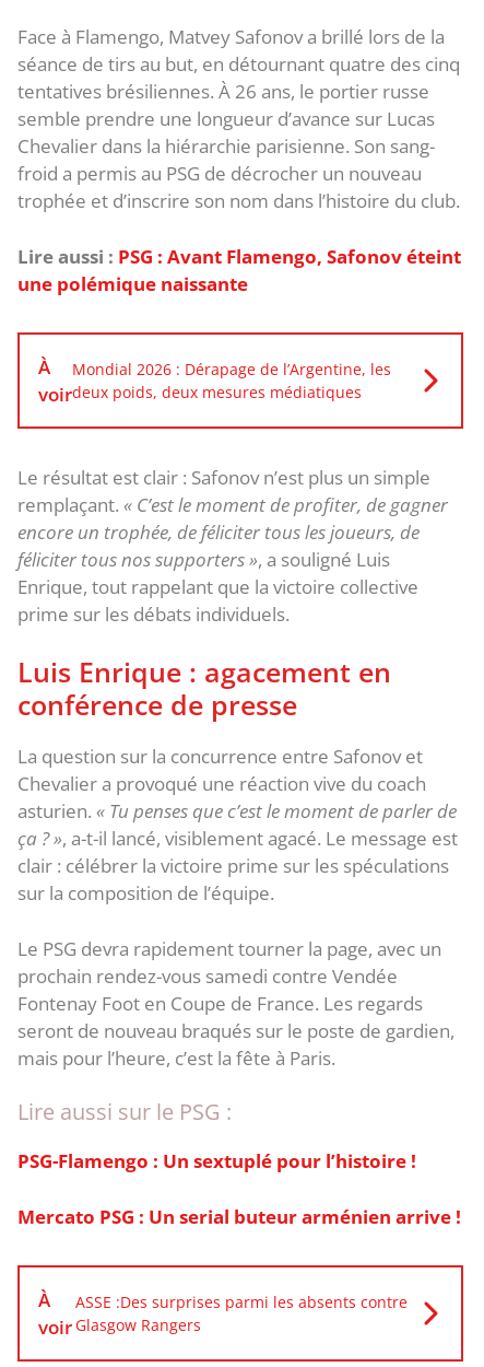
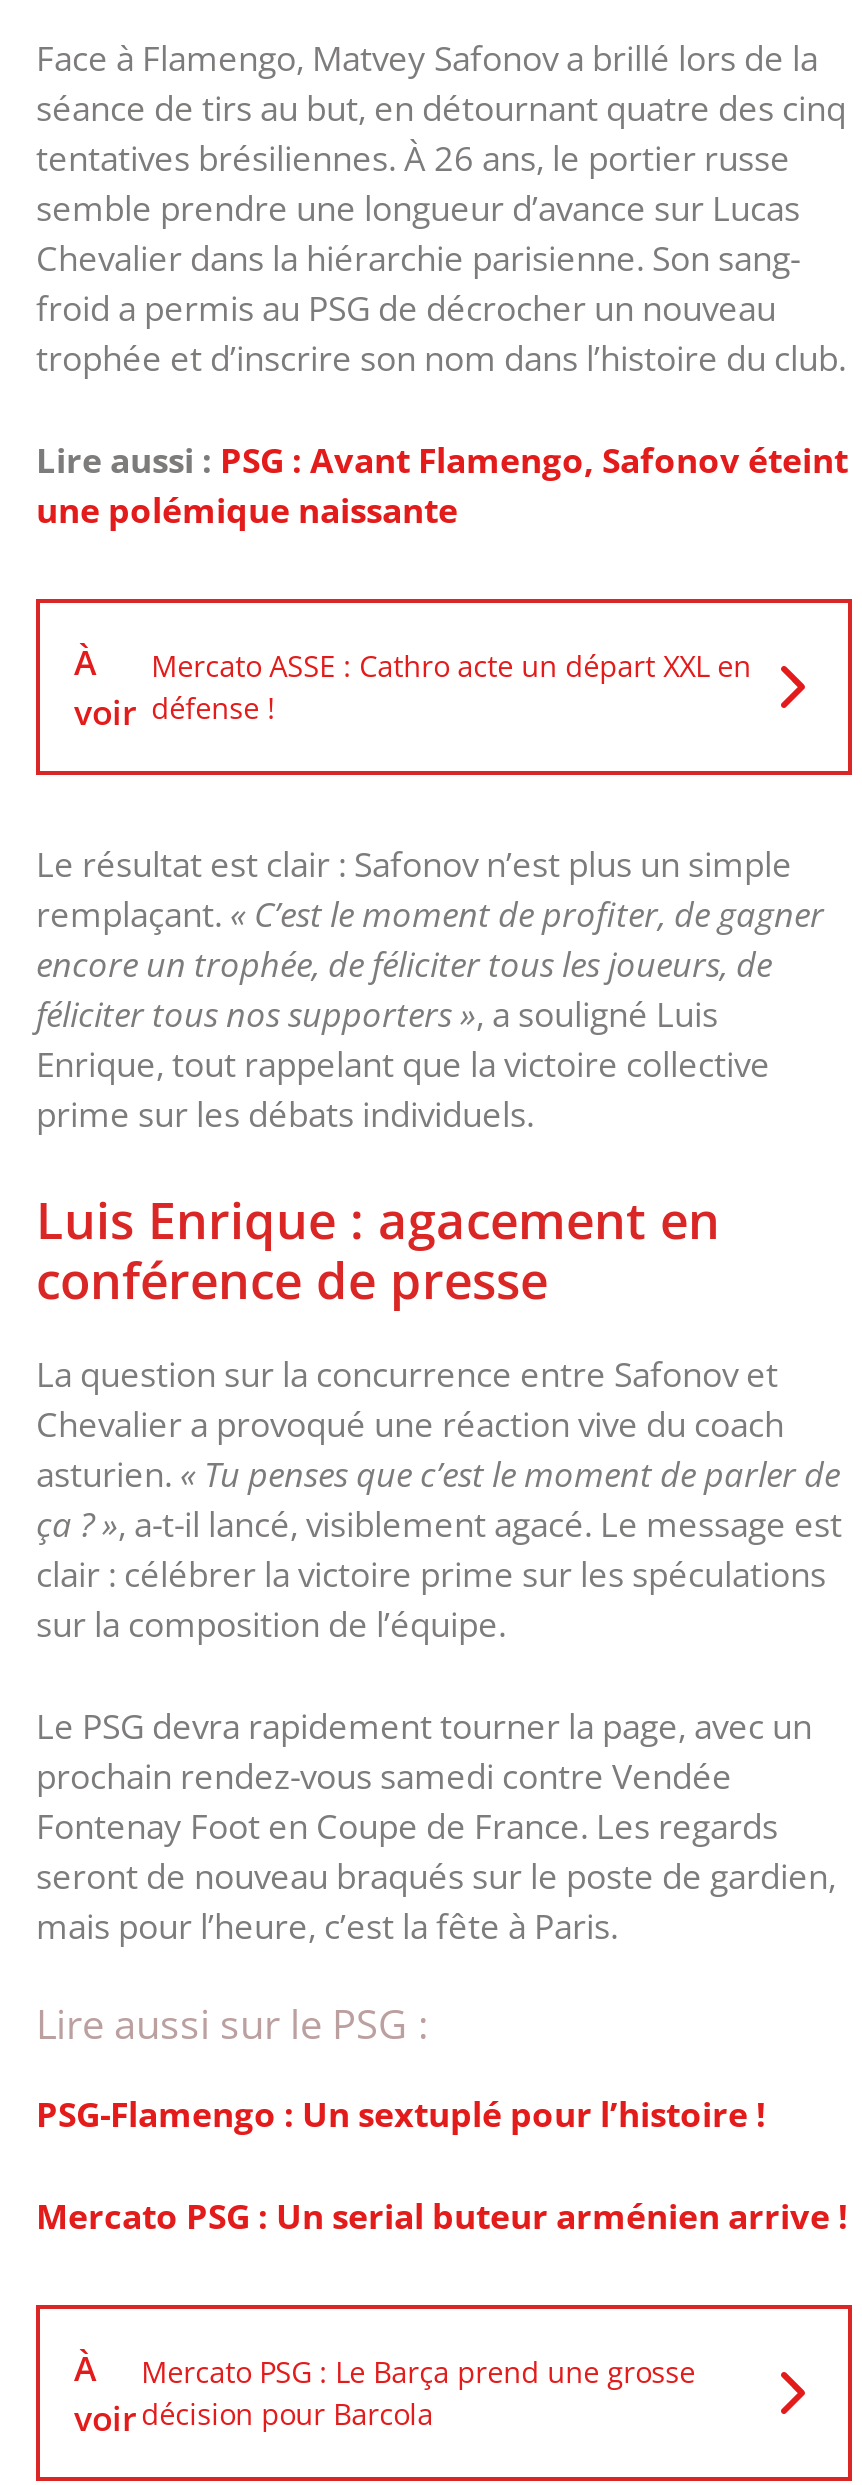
- Mondial 2026 : Dérapage de l’Argentine, les
- deux poids, deux mesures médiatiques
+ Mercato ASSE : Cathro acte un départ XXL en
+ défense !

- ASSE :Des surprises parmi les absents contre
- Glasgow Rangers
+ Mercato PSG : Le Barça prend une grosse
+ décision pour Barcola
